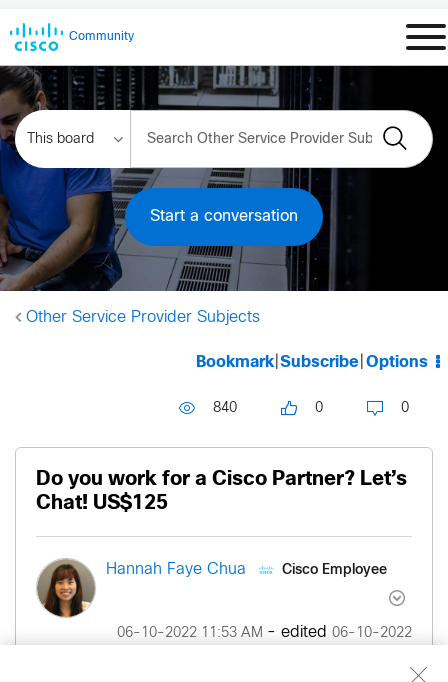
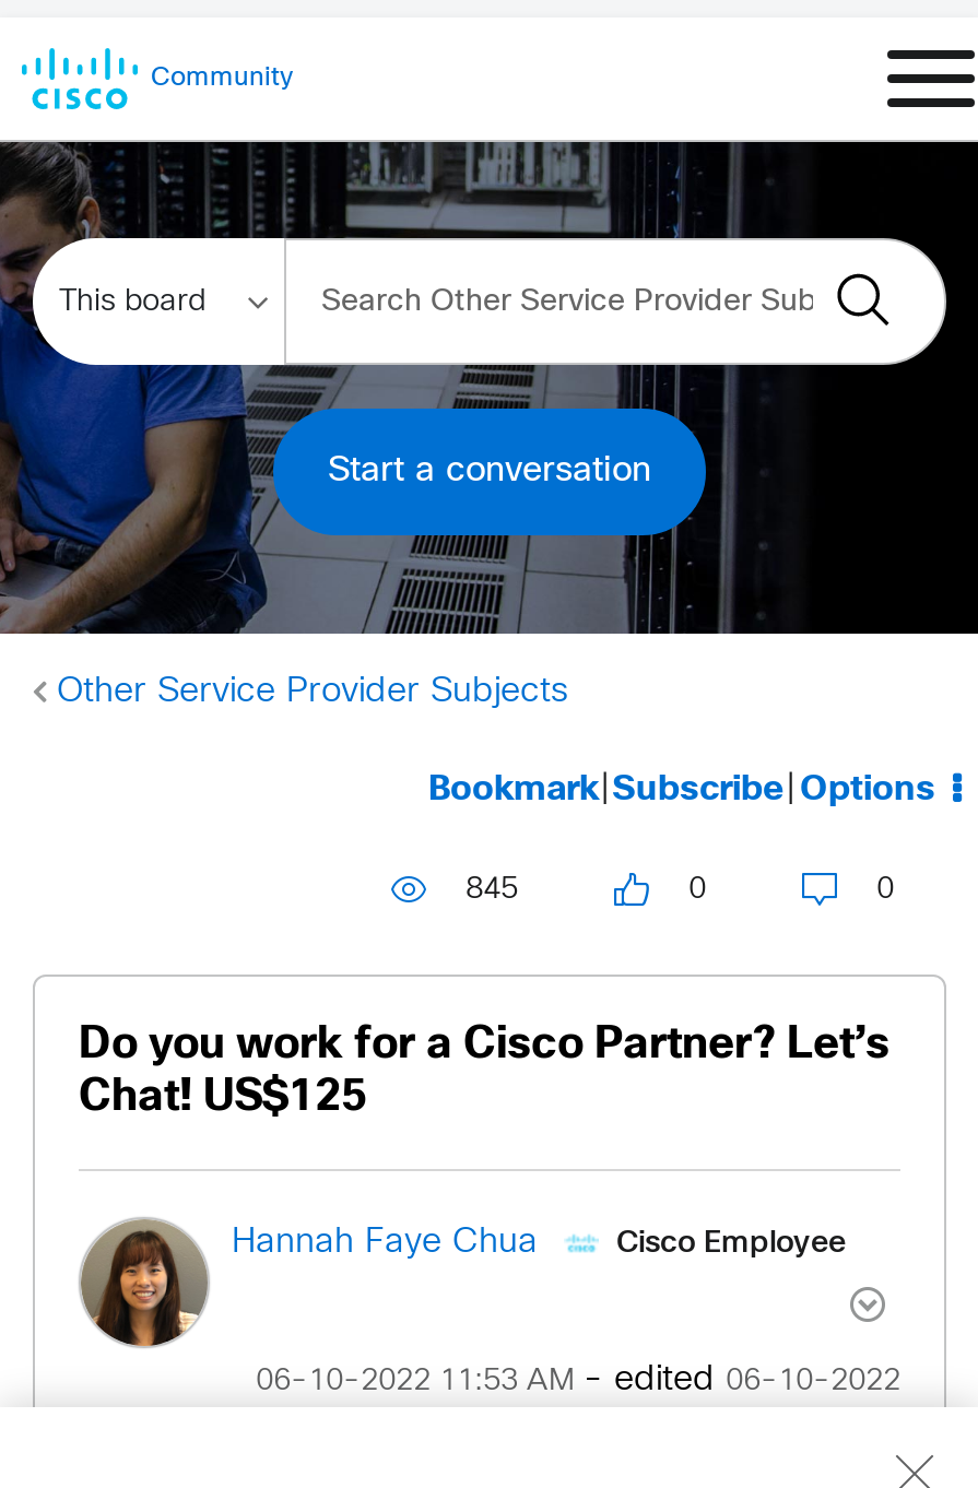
- 840
+ 845
